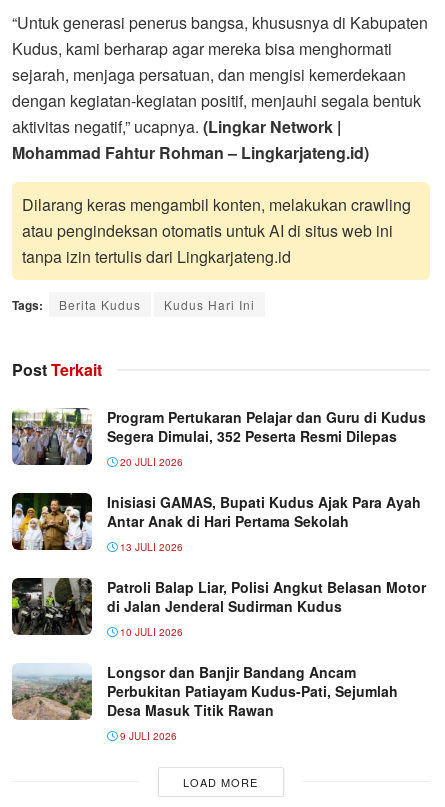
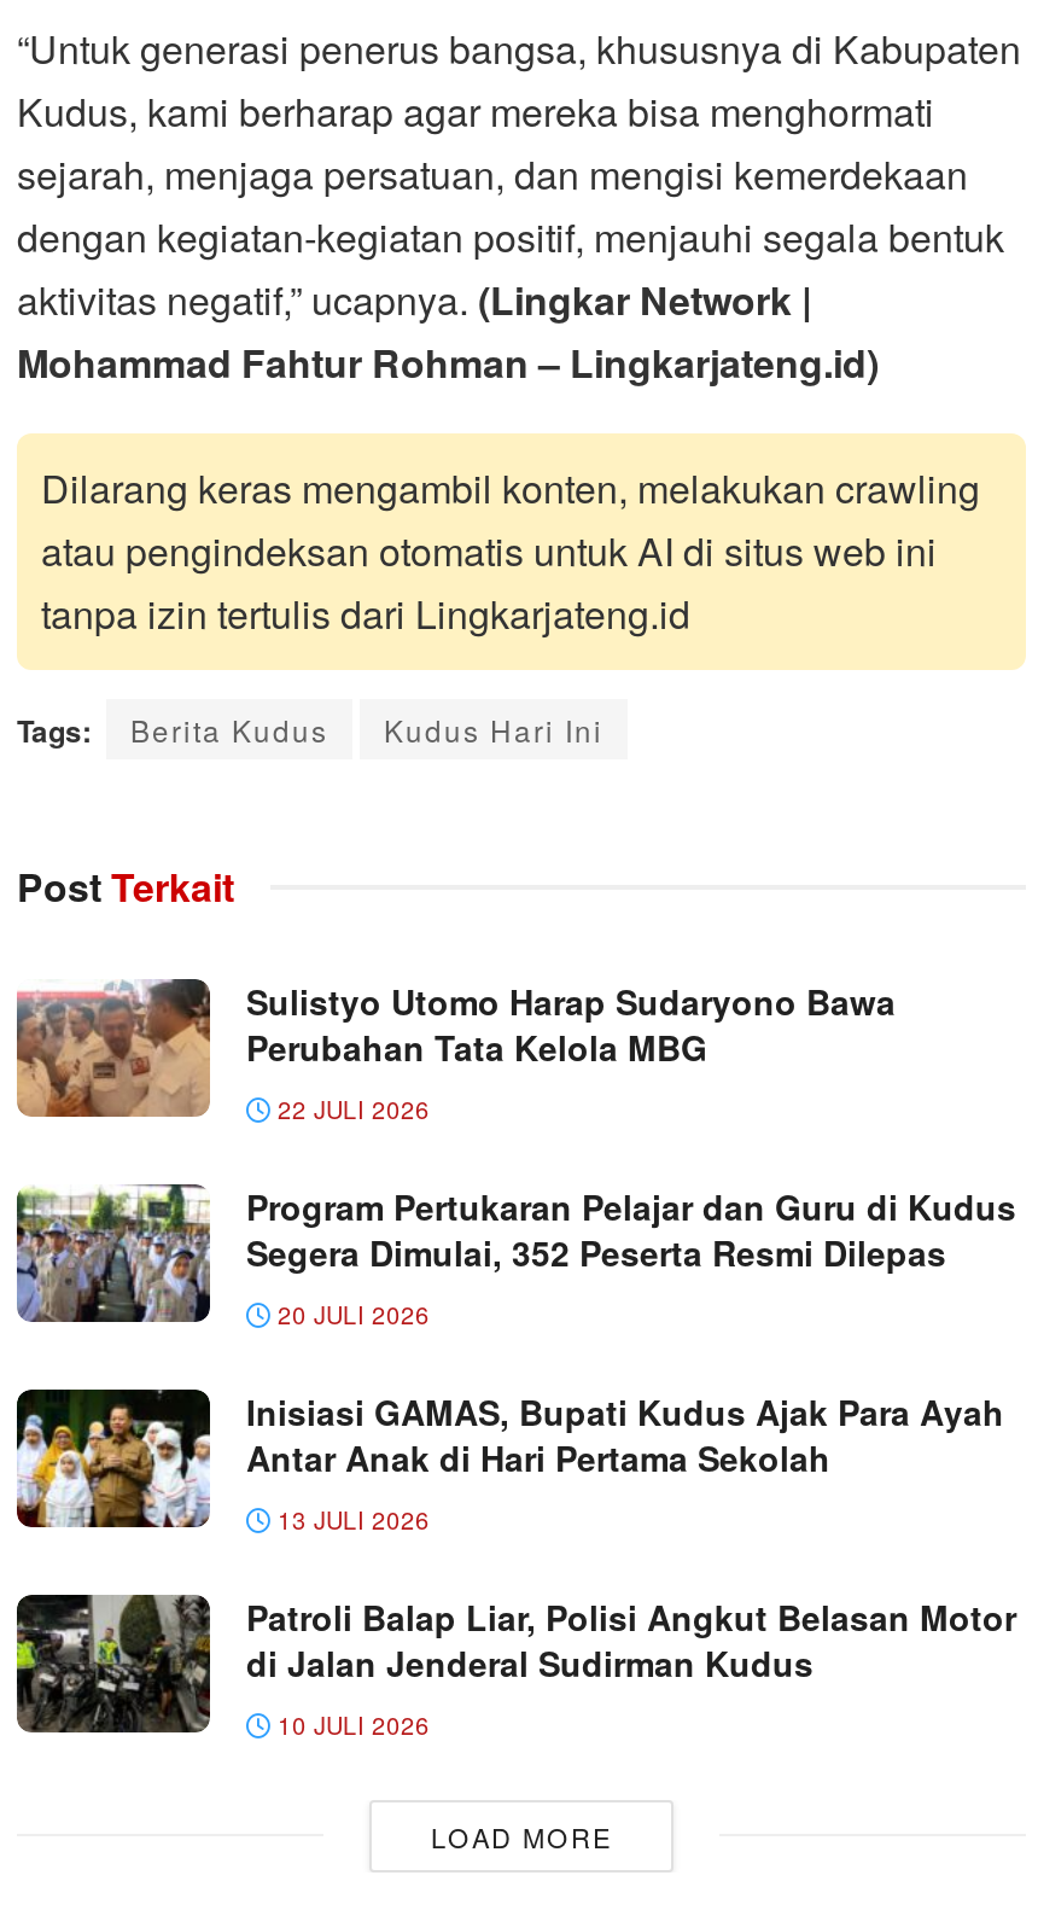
+ [image]
+ Sulistyo Utomo Harap Sudaryono Bawa
+ Perubahan Tata Kelola MBG
+ 22 JULI 2026

moved down: [image] | Program Pertukaran Pelajar dan Guru di Kudus | Segera Dimulai, 352 Peserta Resmi Dilepas | ... | di Jalan Jenderal Sudirman Kudus | 10 JULI 2026

- [image]
- Longsor dan Banjir Bandang Ancam
- Perbukitan Patiayam Kudus-Pati, Sejumlah
- Desa Masuk Titik Rawan
- 9 JULI 2026
